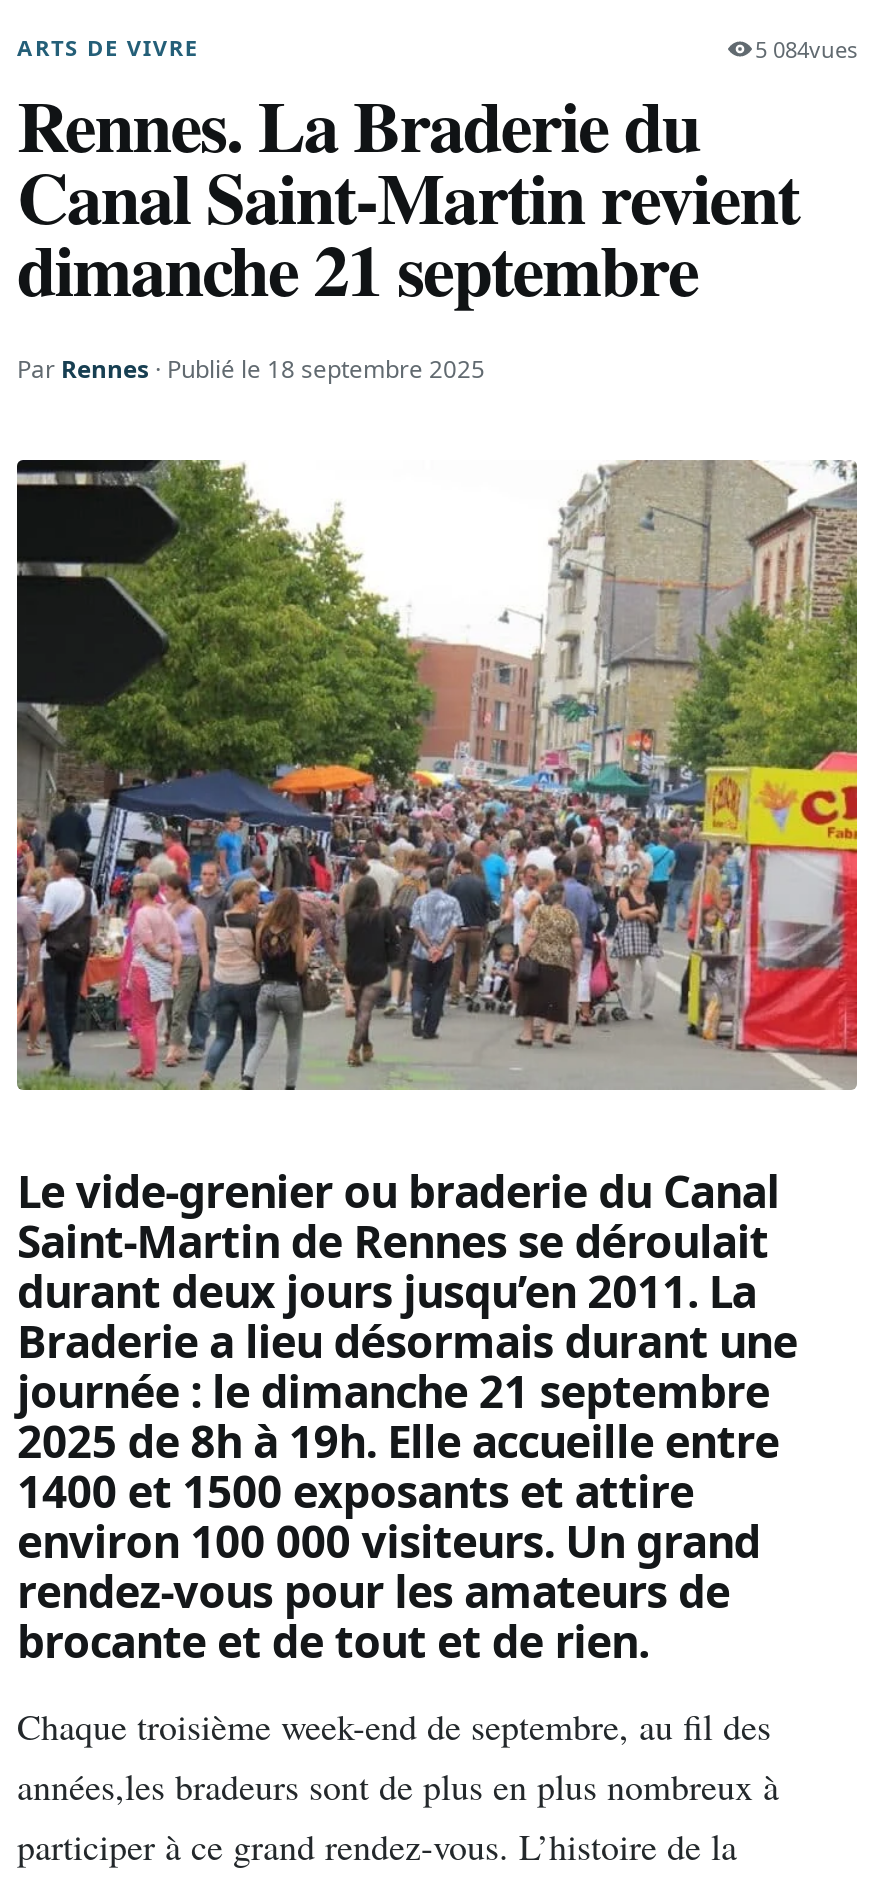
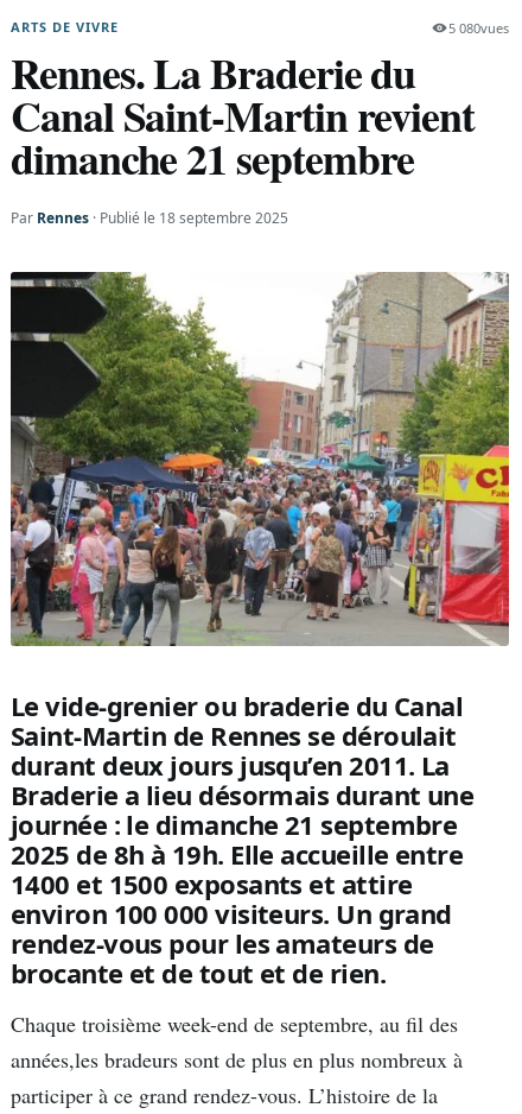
- 5 084vues
+ 5 080vues
